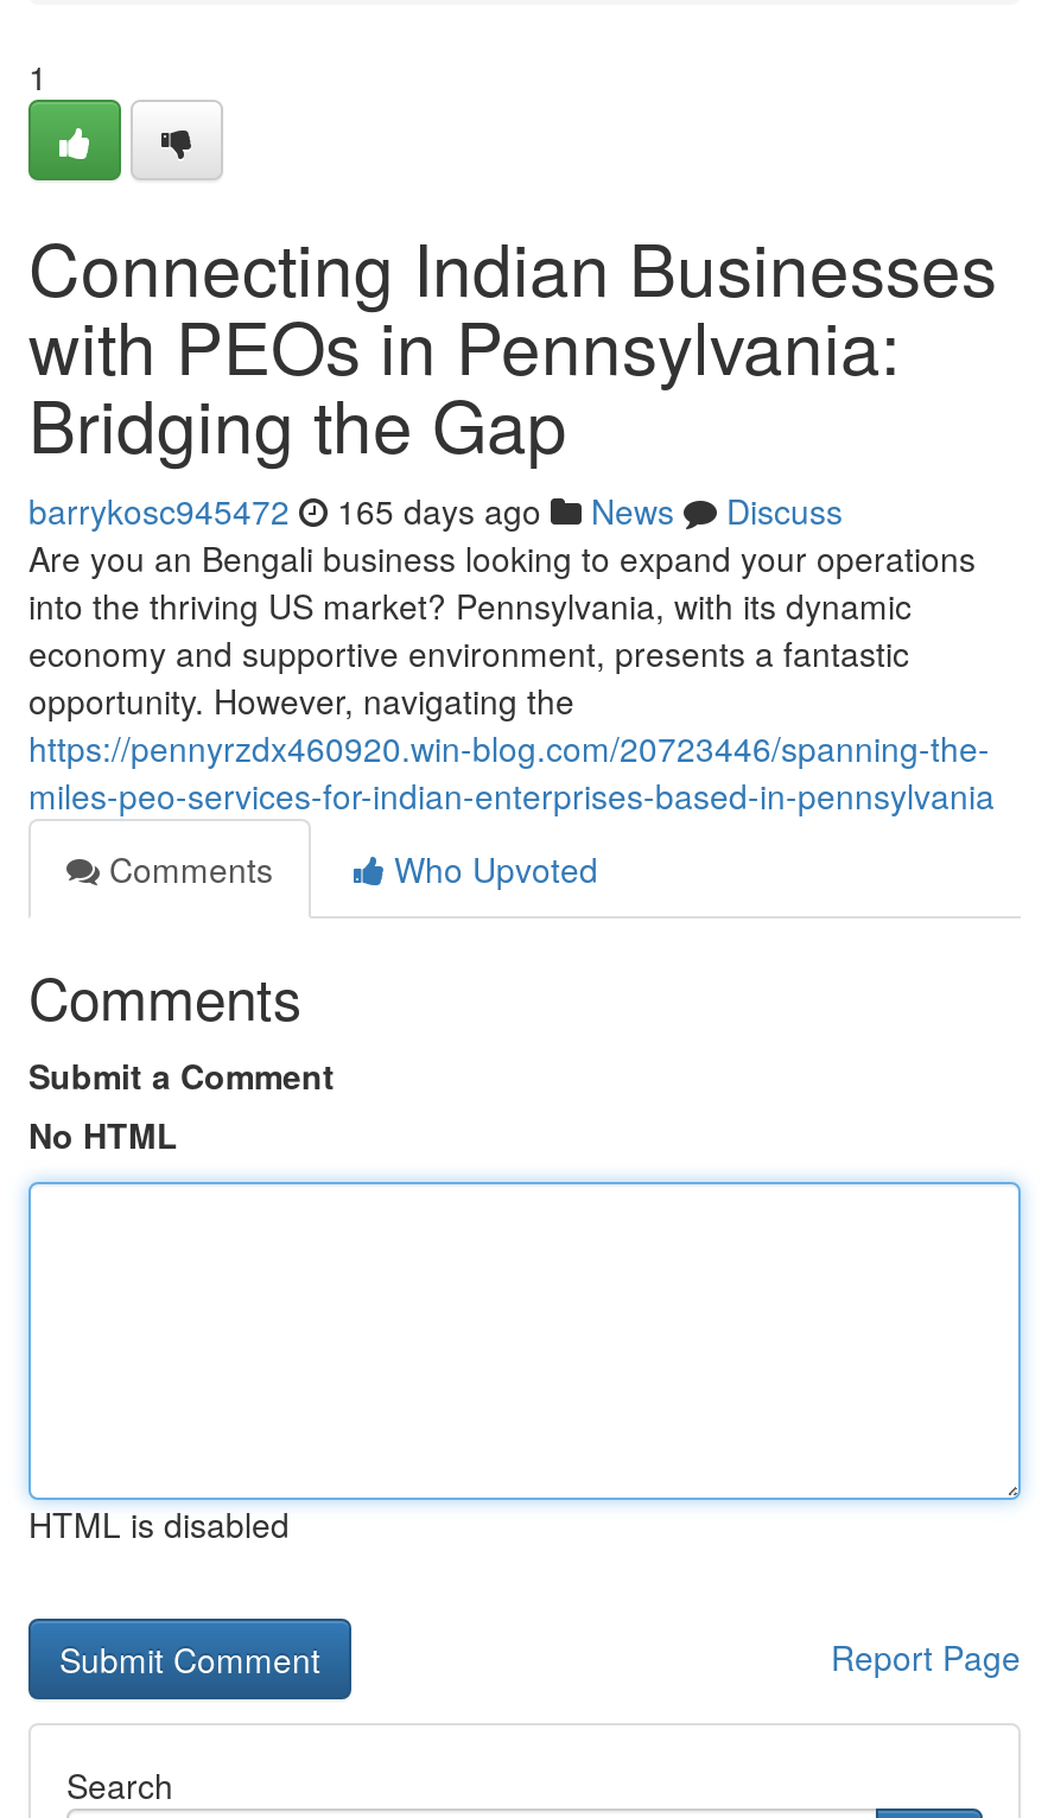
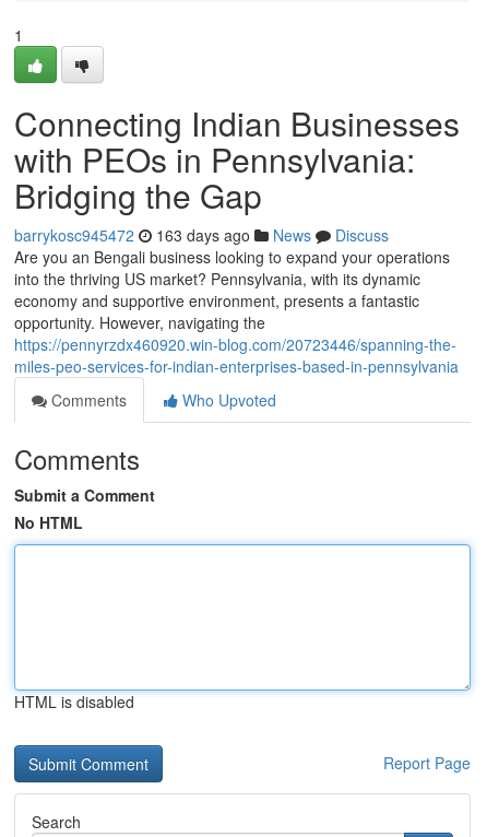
- barrykosc945472 165 days ago News Discuss
+ barrykosc945472 163 days ago News Discuss
